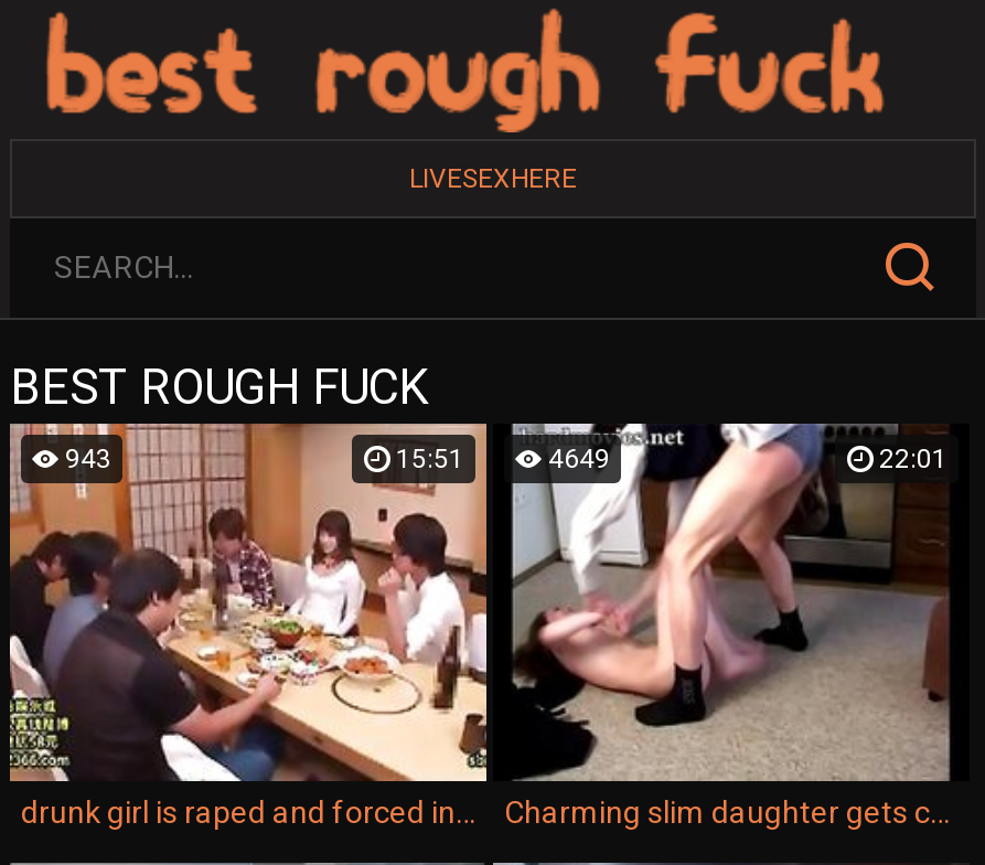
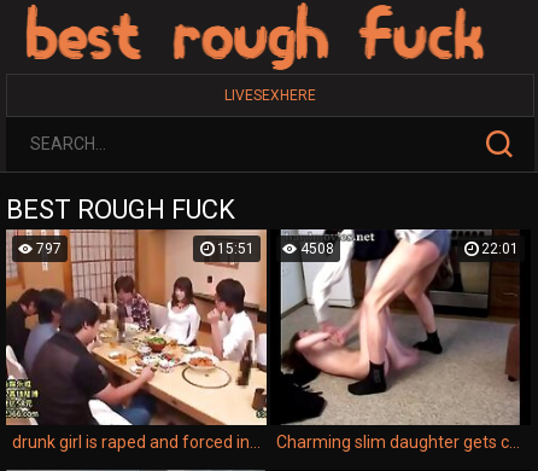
- 943
+ 797

- 4649
+ 4508
